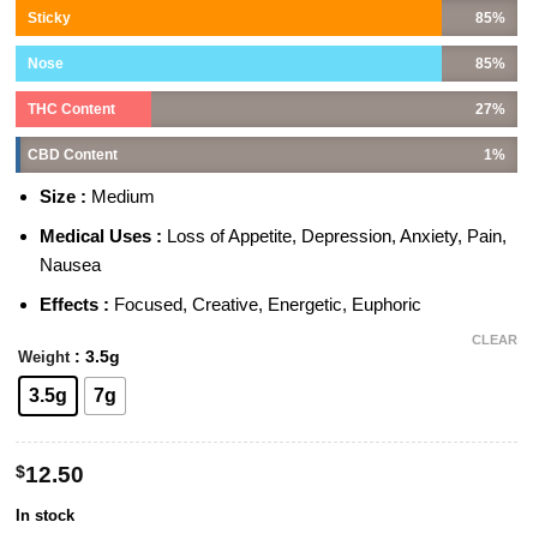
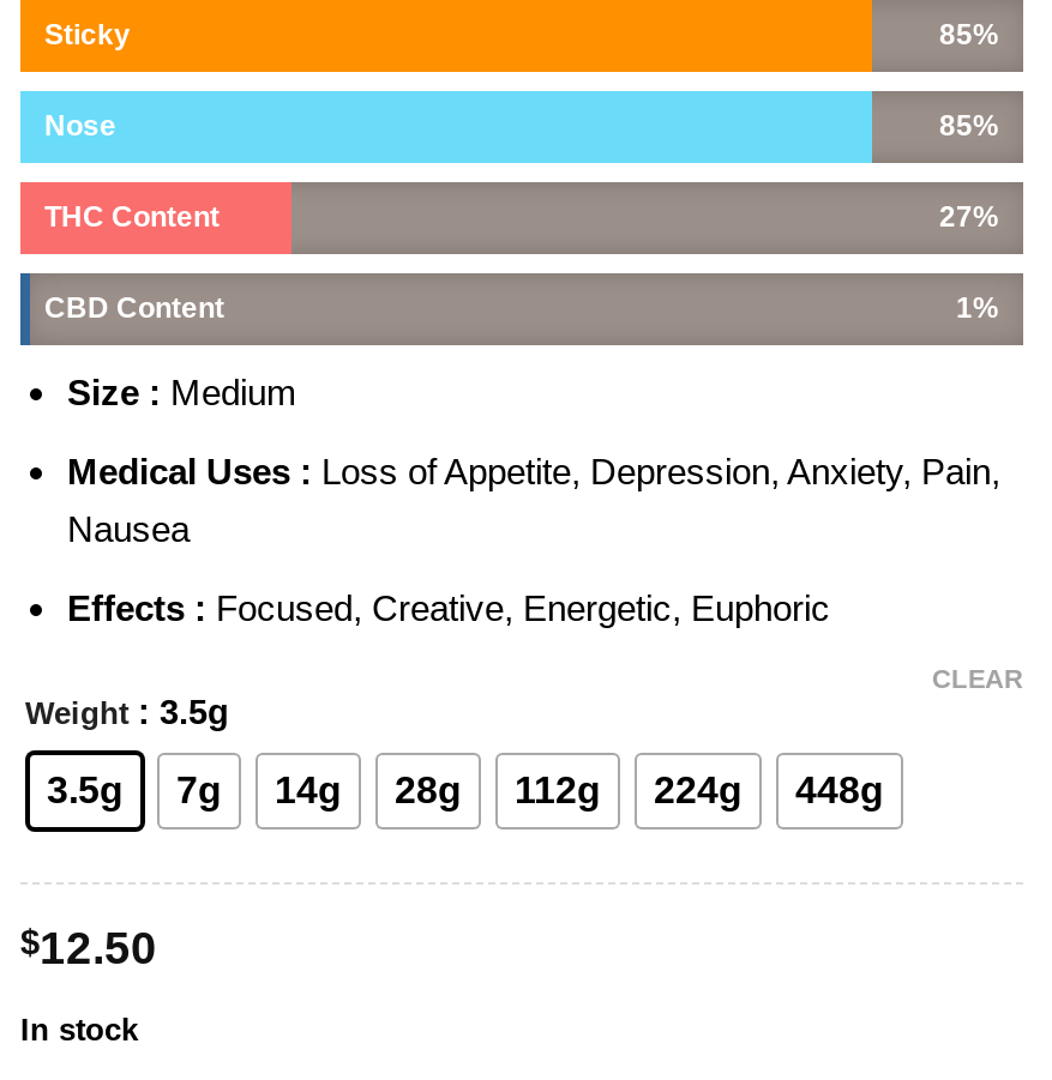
+ 14g
+ 28g
+ 112g
+ 224g
+ 448g
